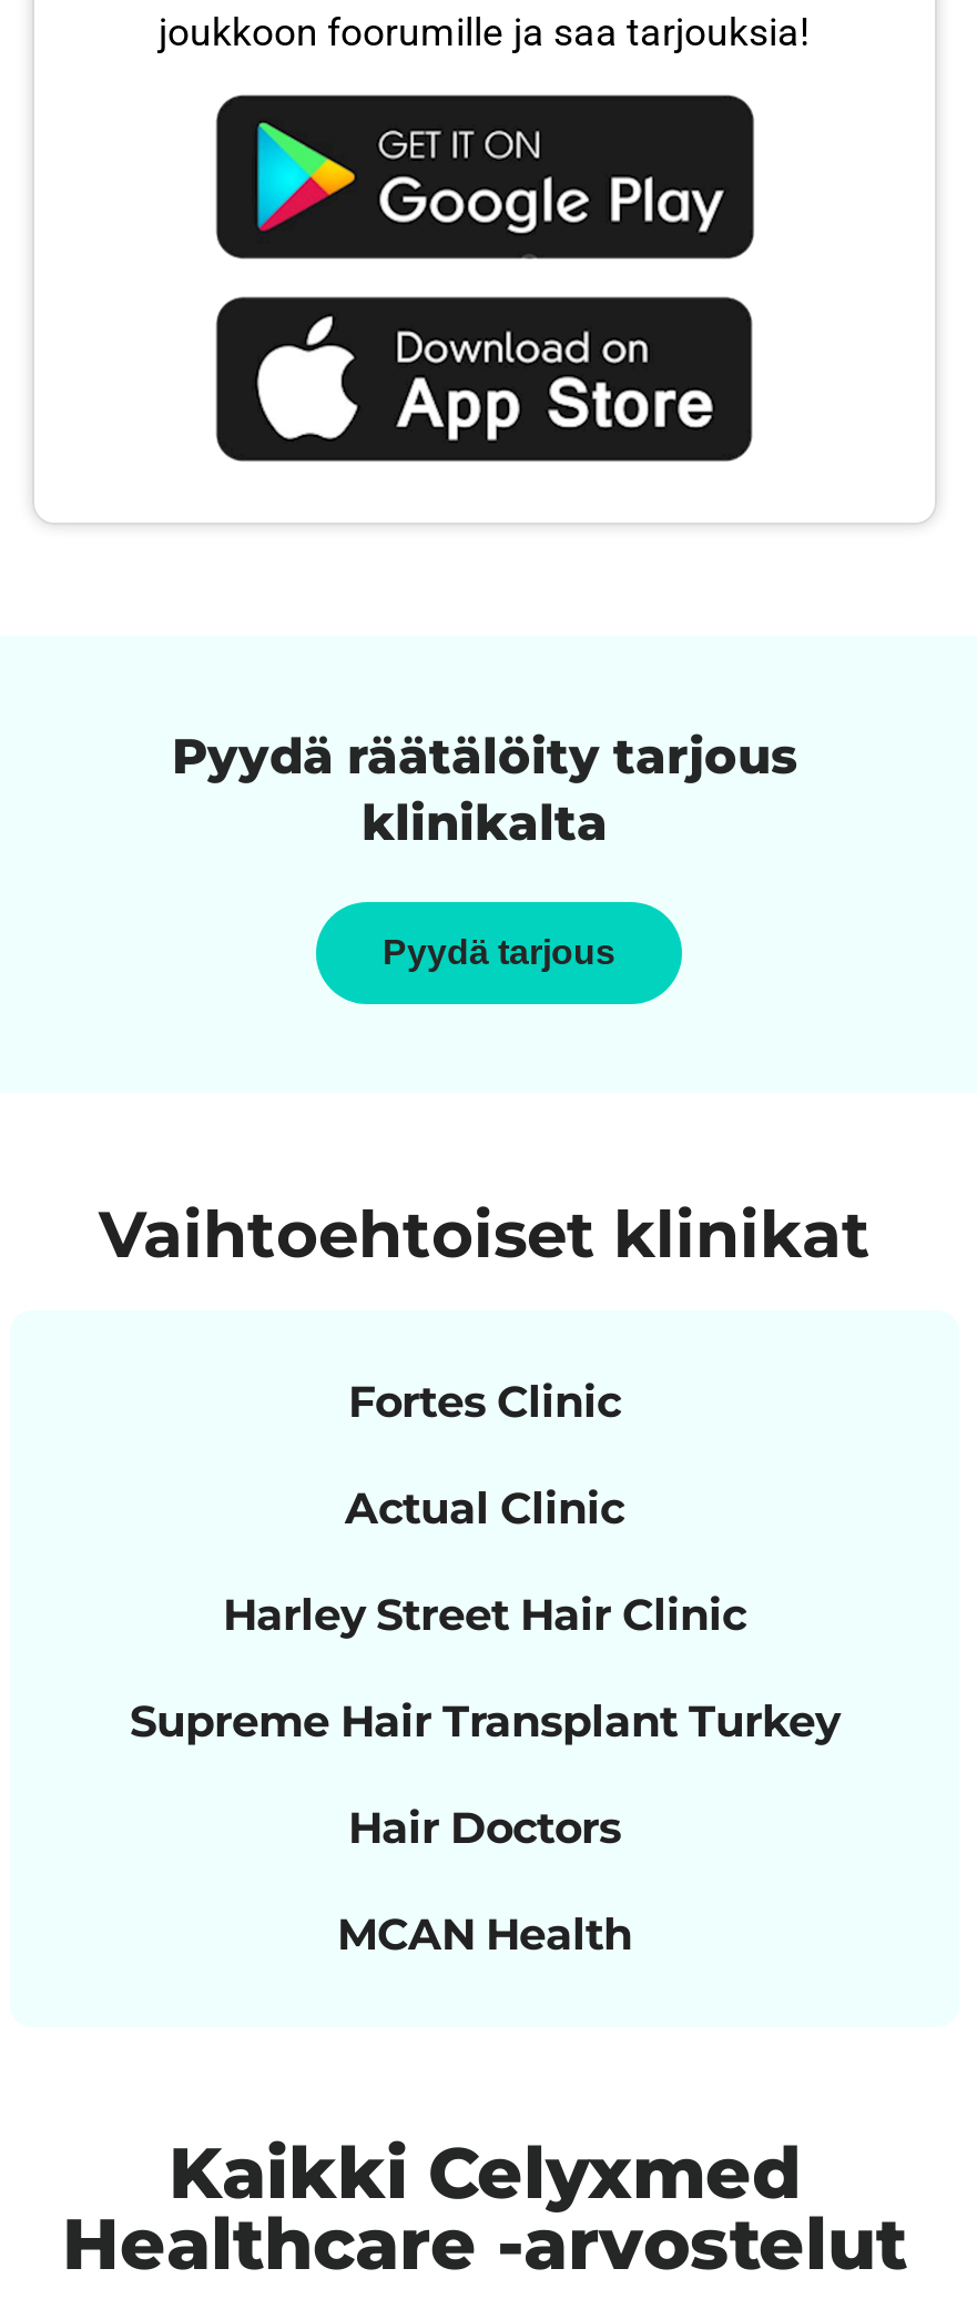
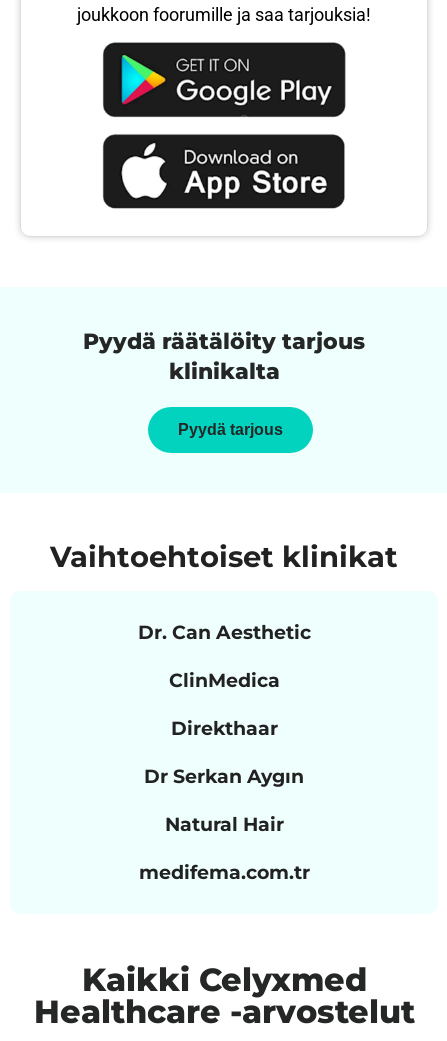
- Fortes Clinic
+ Dr. Can Aesthetic

- Actual Clinic
+ ClinMedica

- Harley Street Hair Clinic
+ Direkthaar

- Supreme Hair Transplant Turkey
+ Dr Serkan Aygın

- Hair Doctors
+ Natural Hair

- MCAN Health
+ medifema.com.tr
